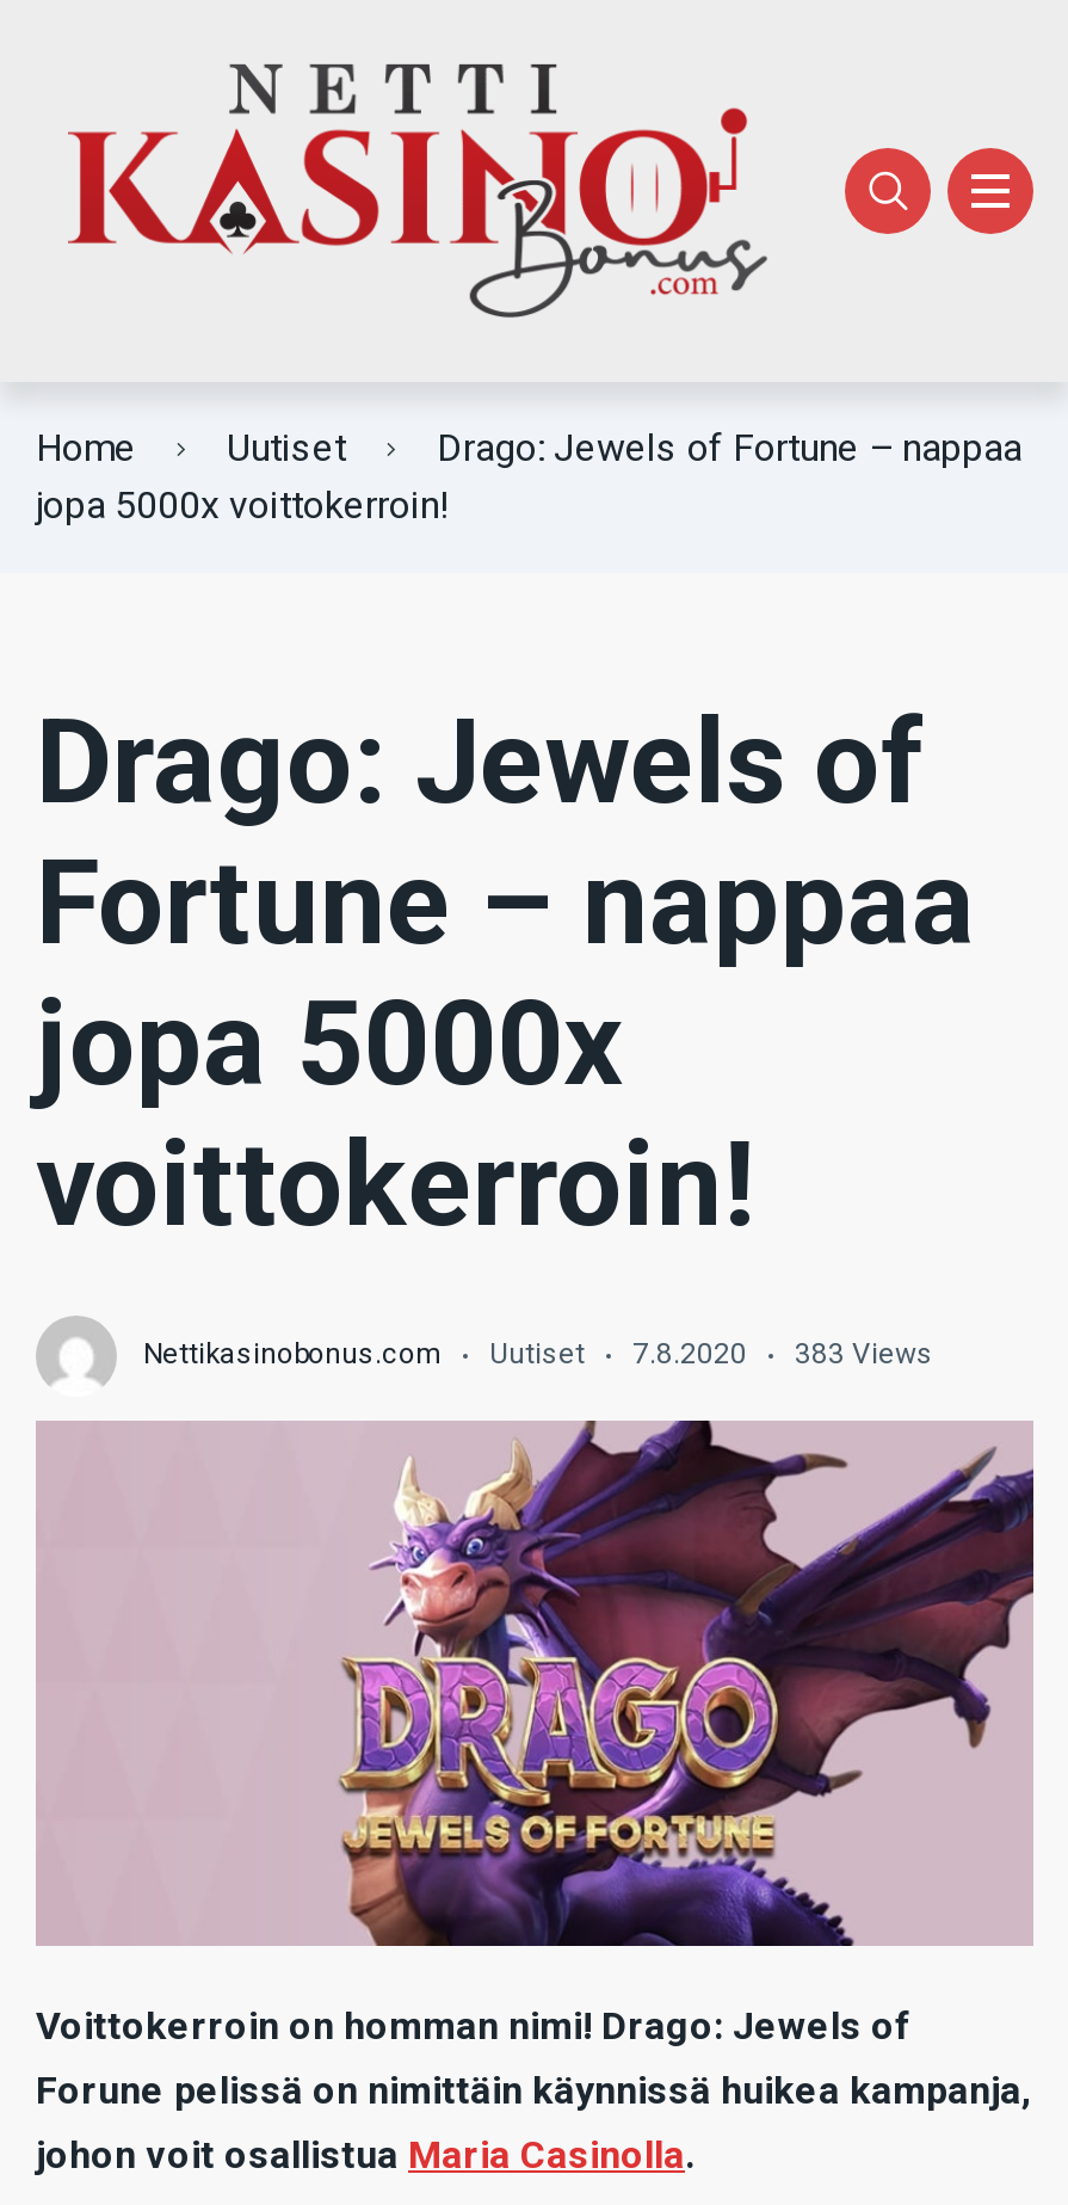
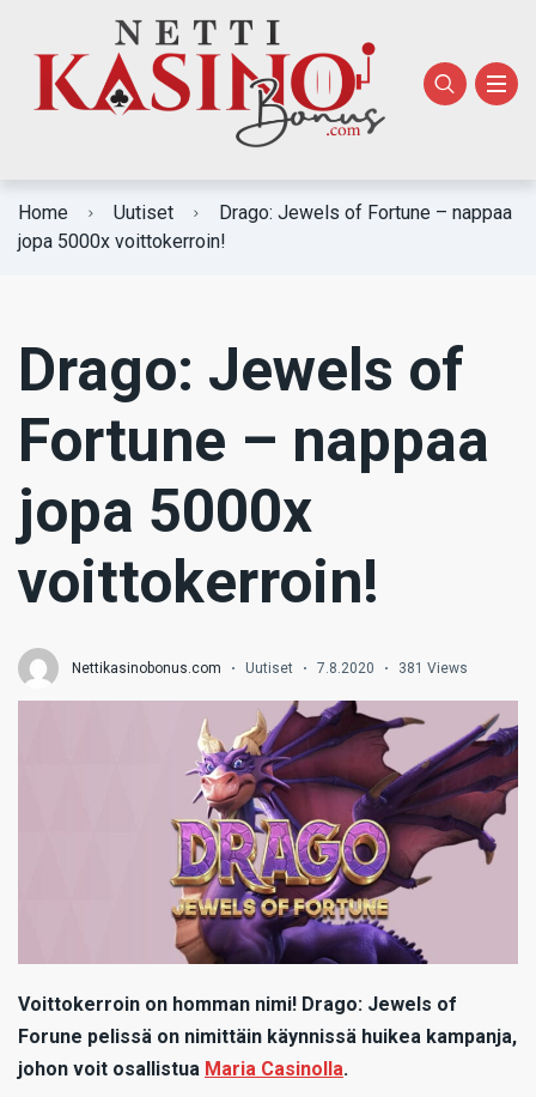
- Nettikasinobonus.com Uutiset 7.8.2020 383 Views
+ Nettikasinobonus.com Uutiset 7.8.2020 381 Views
